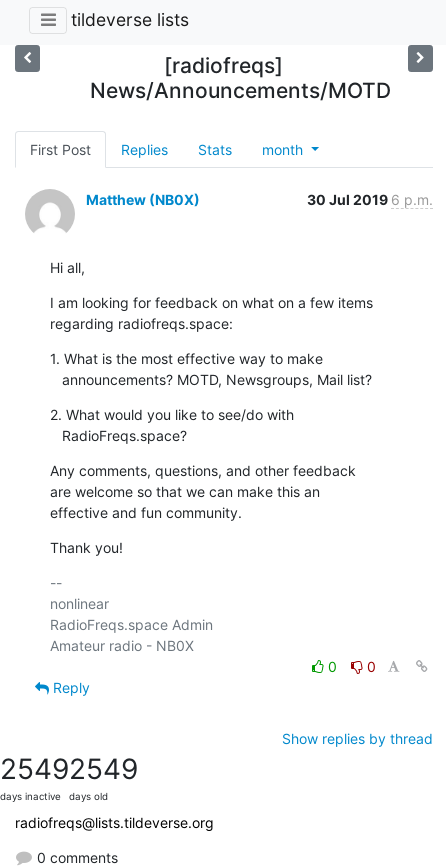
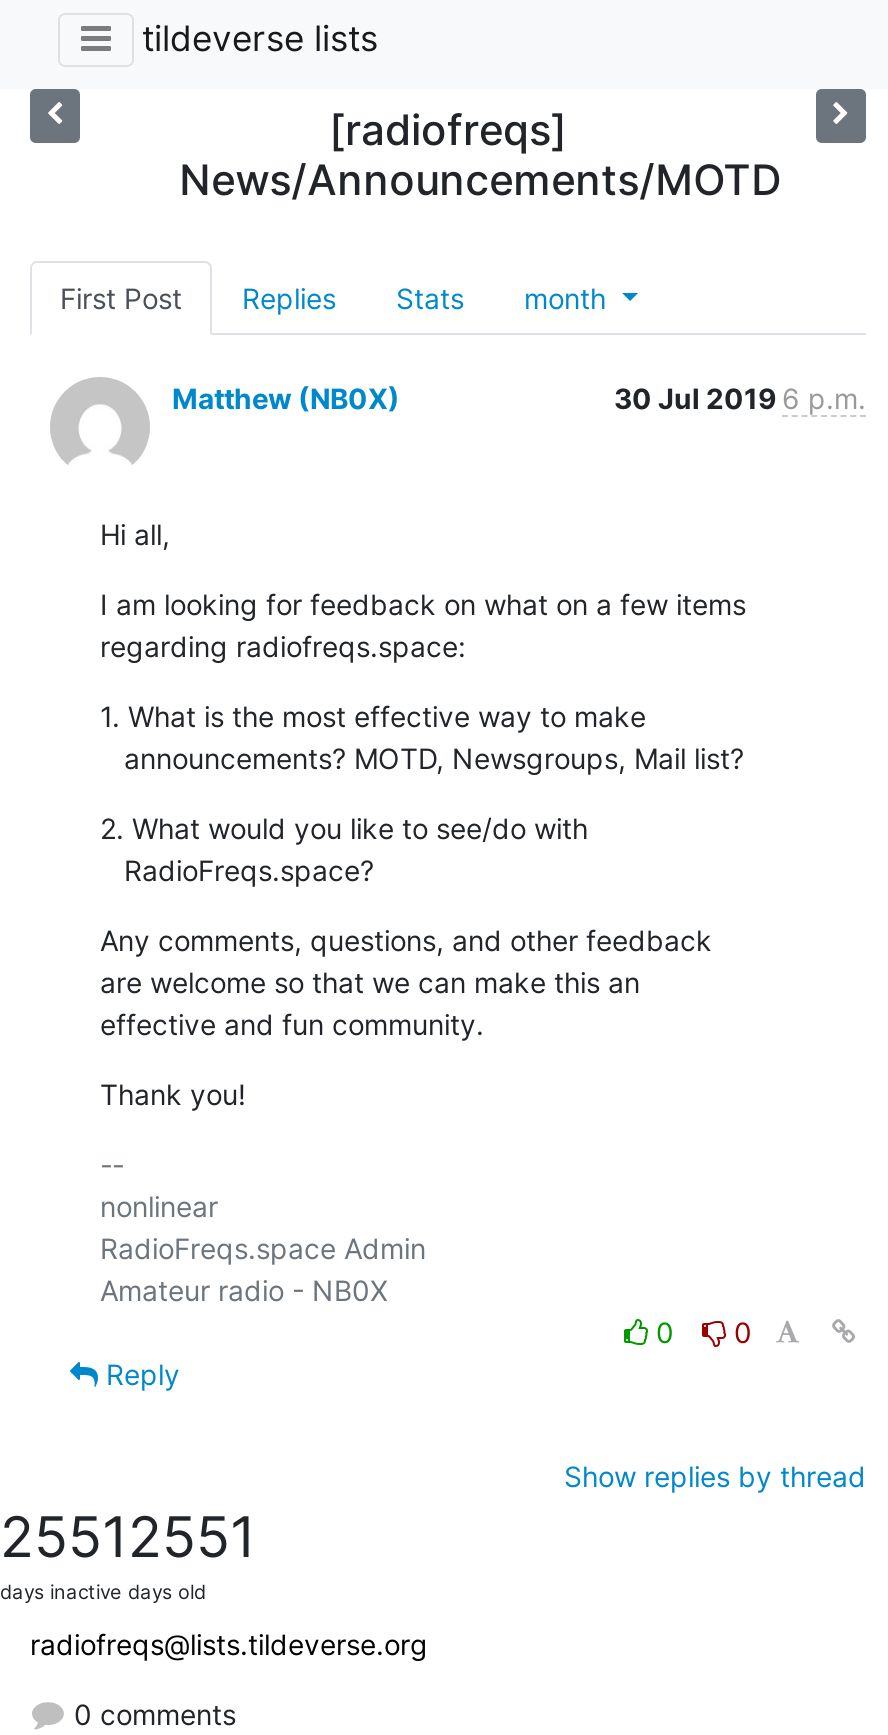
- 2549
+ 2551

- 2549
+ 2551
